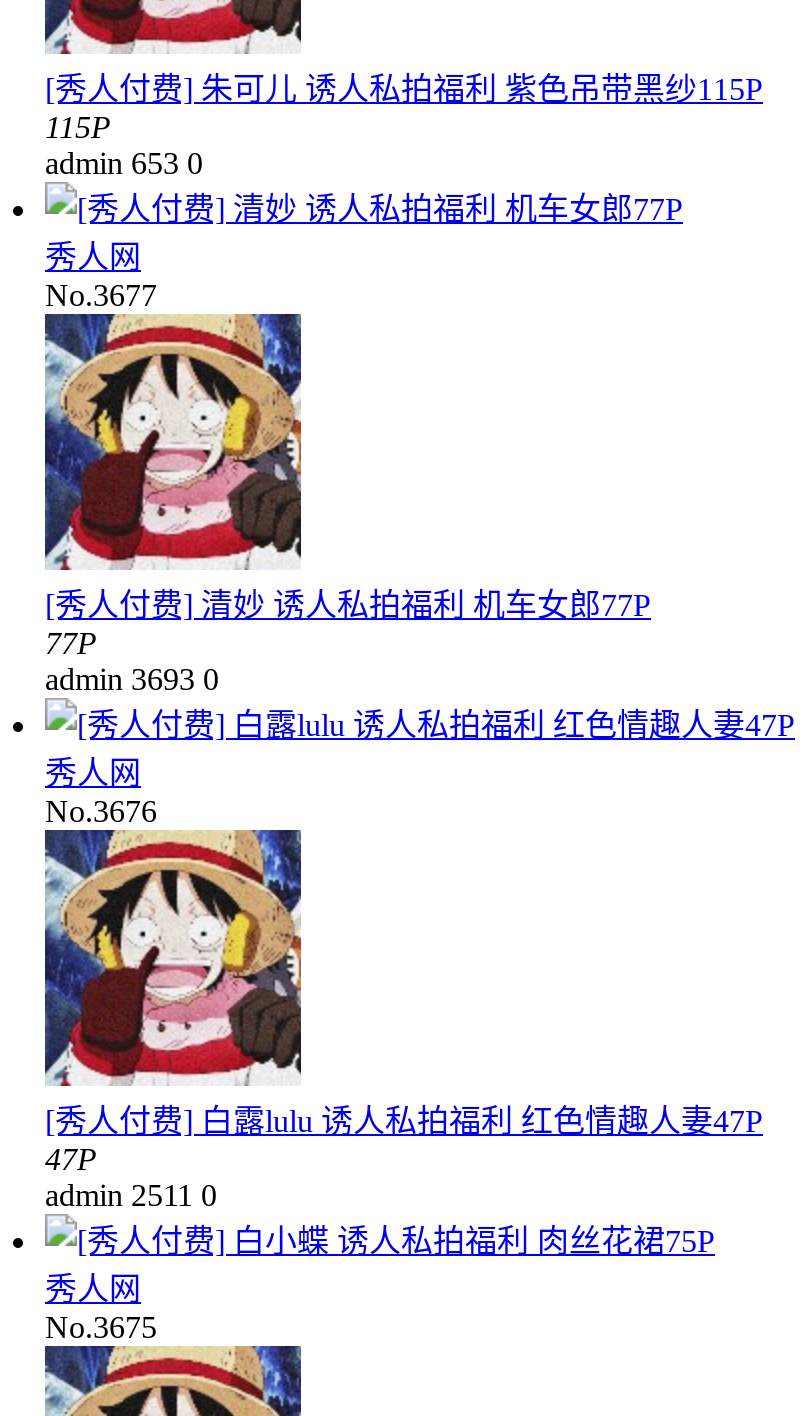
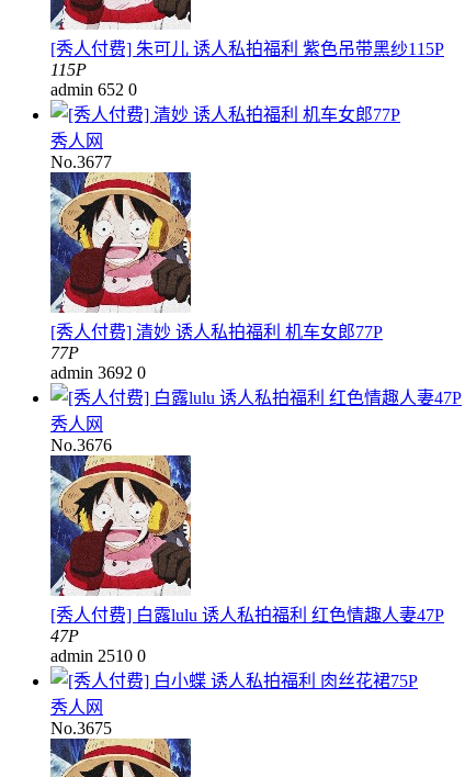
- admin 653 0
+ admin 652 0

- admin 3693 0
+ admin 3692 0

- admin 2511 0
+ admin 2510 0
